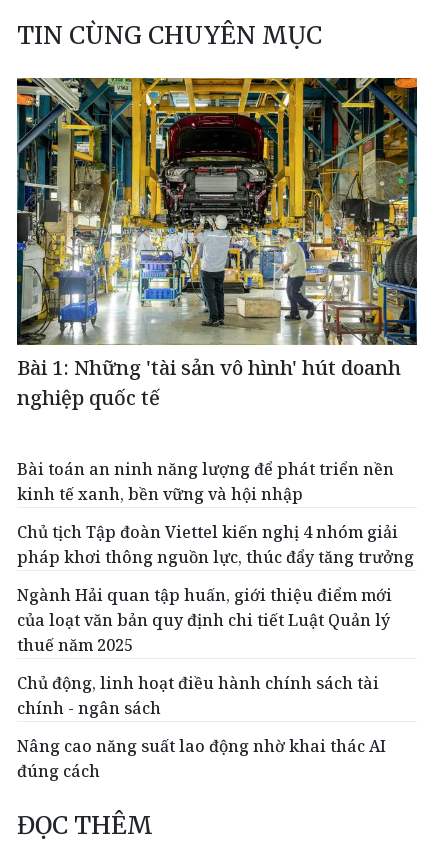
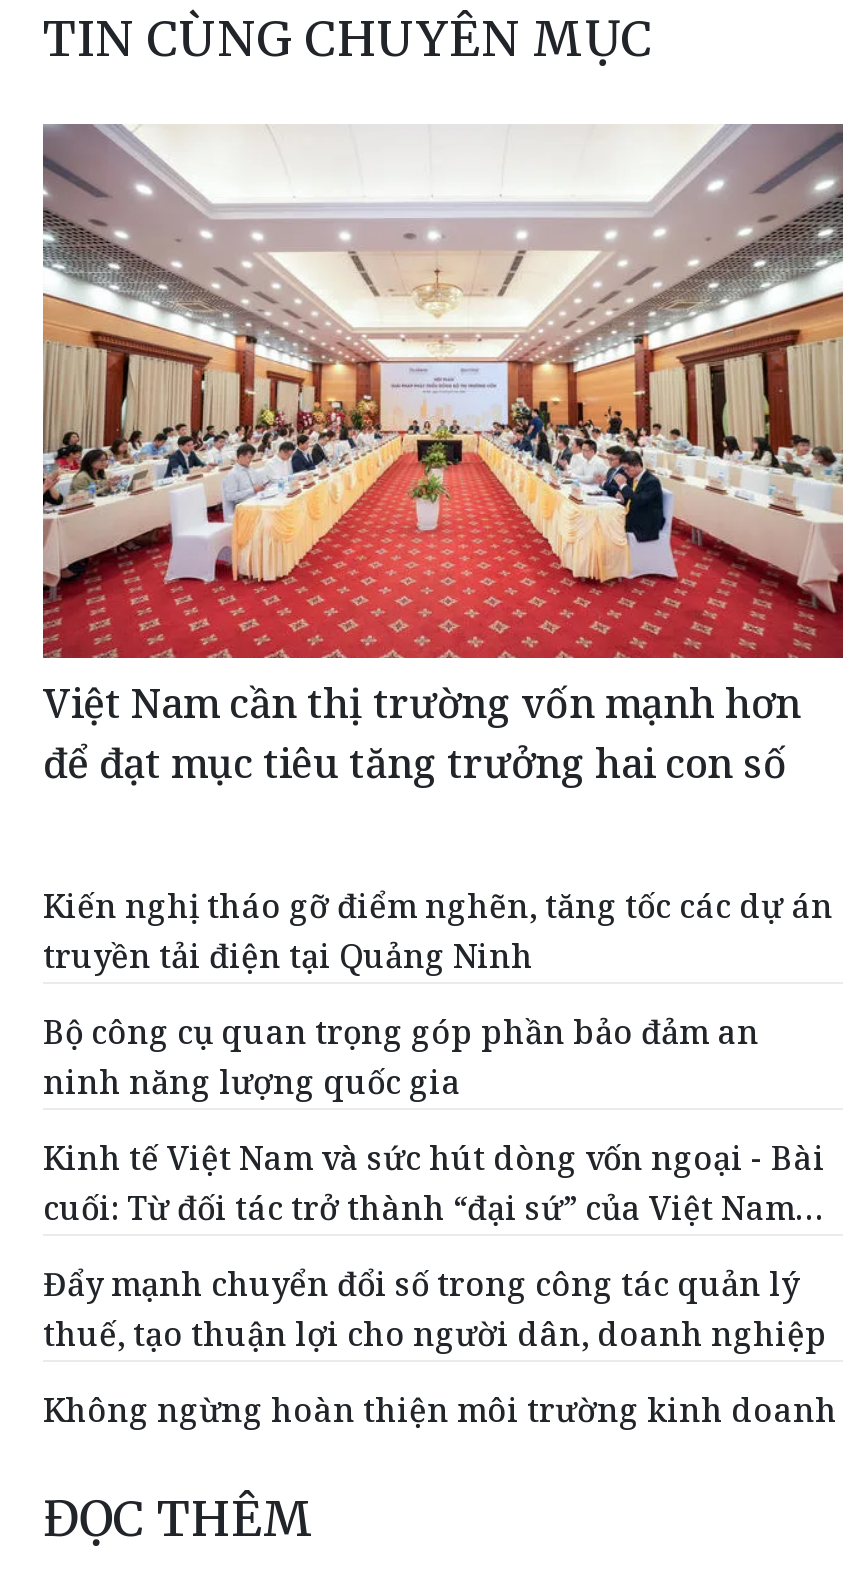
- [image]
- Bài 1: Những 'tài sản vô hình' hút doanh
- nghiệp quốc tế
+ [image]
+ Việt Nam cần thị trường vốn mạnh hơn
+ để đạt mục tiêu tăng trưởng hai con số

- Bài toán an ninh năng lượng để phát triển nền
- kinh tế xanh, bền vững và hội nhập
+ Kiến nghị tháo gỡ điểm nghẽn, tăng tốc các dự án
+ truyền tải điện tại Quảng Ninh

- Chủ tịch Tập đoàn Viettel kiến nghị 4 nhóm giải
- pháp khơi thông nguồn lực, thúc đẩy tăng trưởng
+ Bộ công cụ quan trọng góp phần bảo đảm an
+ ninh năng lượng quốc gia

- Ngành Hải quan tập huấn, giới thiệu điểm mới
- của loạt văn bản quy định chi tiết Luật Quản lý
- thuế năm 2025
+ Kinh tế Việt Nam và sức hút dòng vốn ngoại - Bài
+ cuối: Từ đối tác trở thành “đại sứ” của Việt Nam…

- Chủ động, linh hoạt điều hành chính sách tài
- chính - ngân sách
+ Đẩy mạnh chuyển đổi số trong công tác quản lý
+ thuế, tạo thuận lợi cho người dân, doanh nghiệp

- Nâng cao năng suất lao động nhờ khai thác AI
- đúng cách
+ Không ngừng hoàn thiện môi trường kinh doanh
